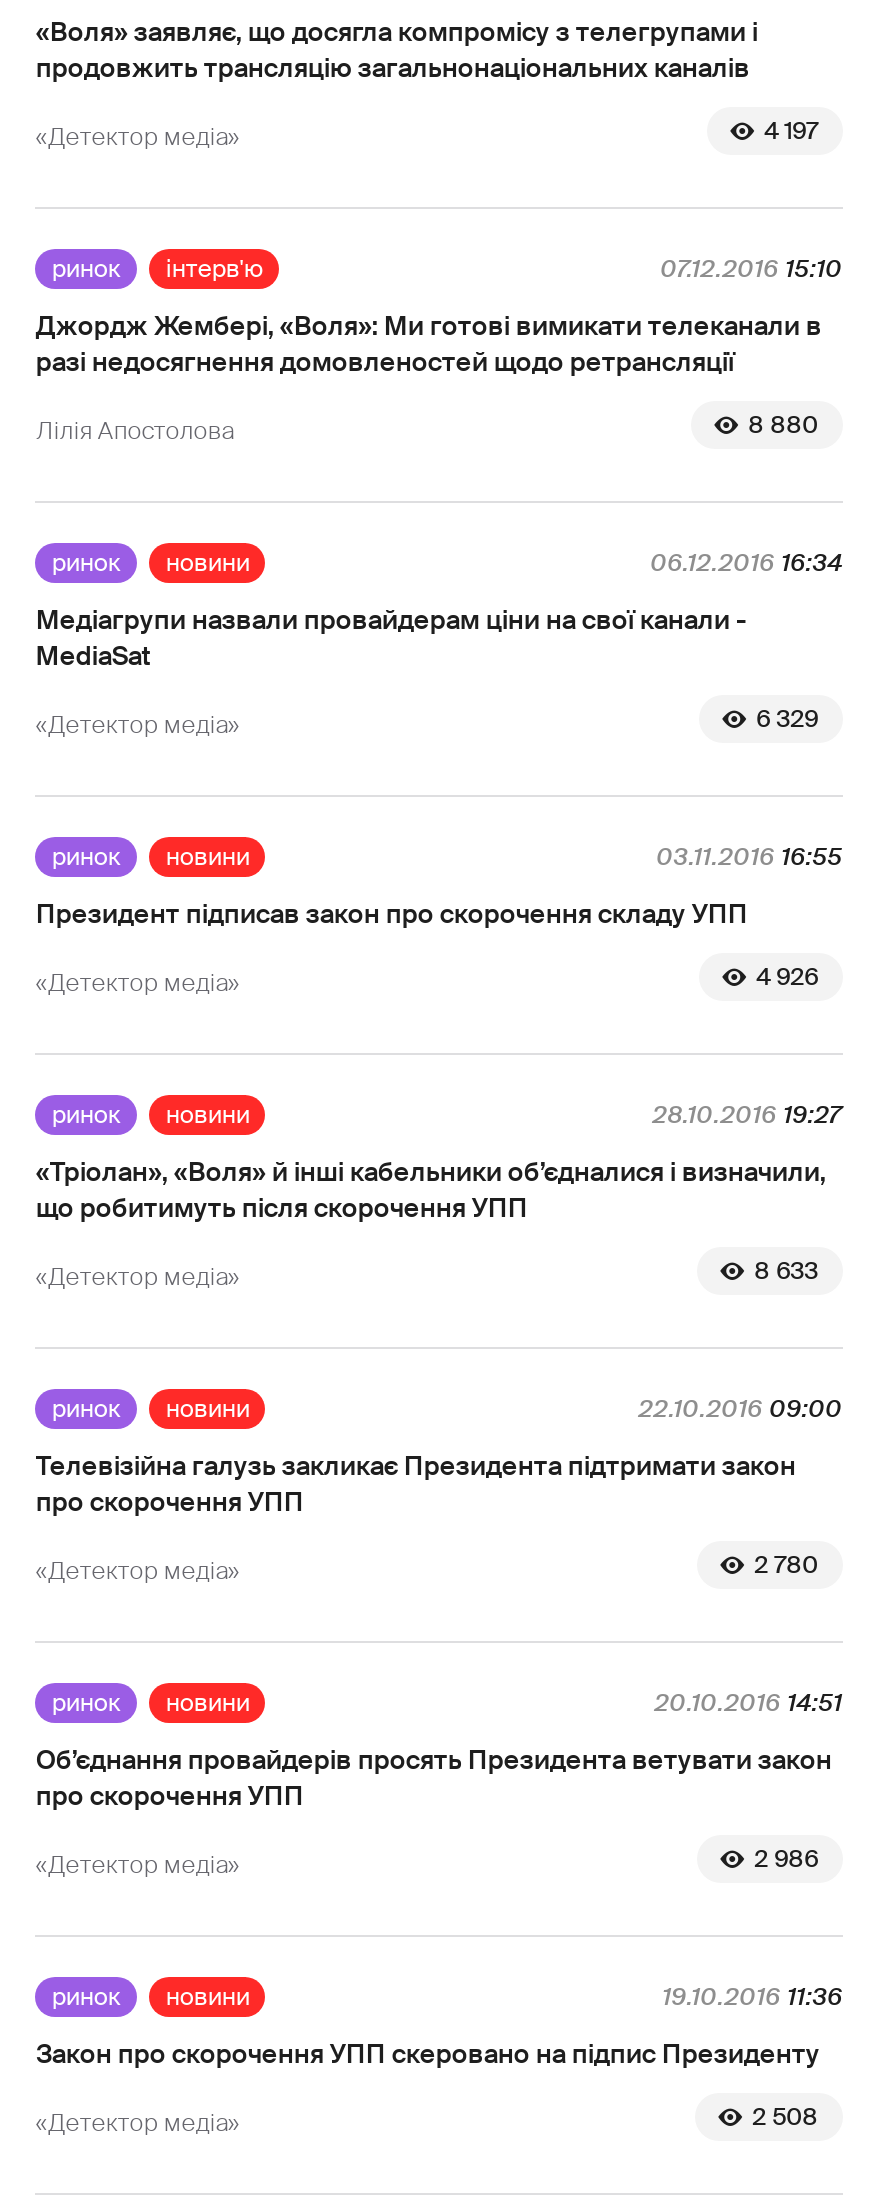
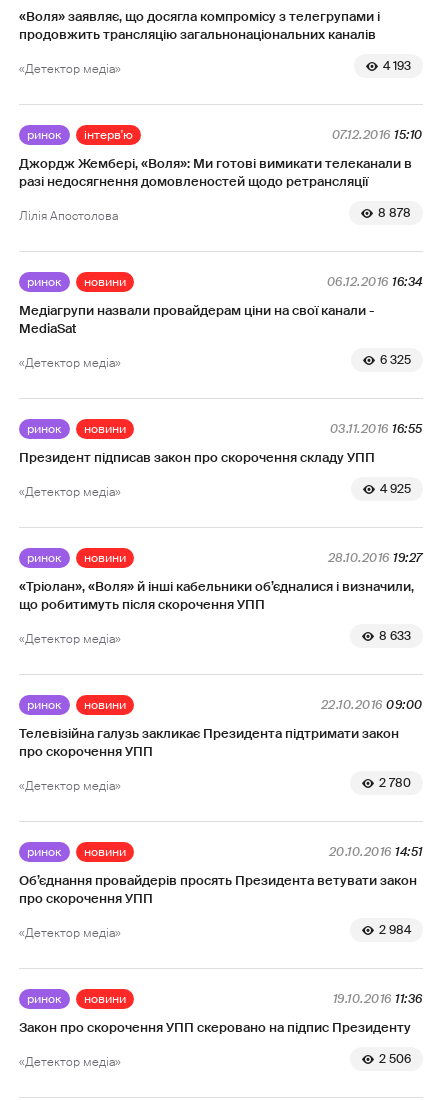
- 4 197
+ 4 193

- 8 880
+ 8 878

- 6 329
+ 6 325

- 4 926
+ 4 925

- 2 986
+ 2 984

- 2 508
+ 2 506
